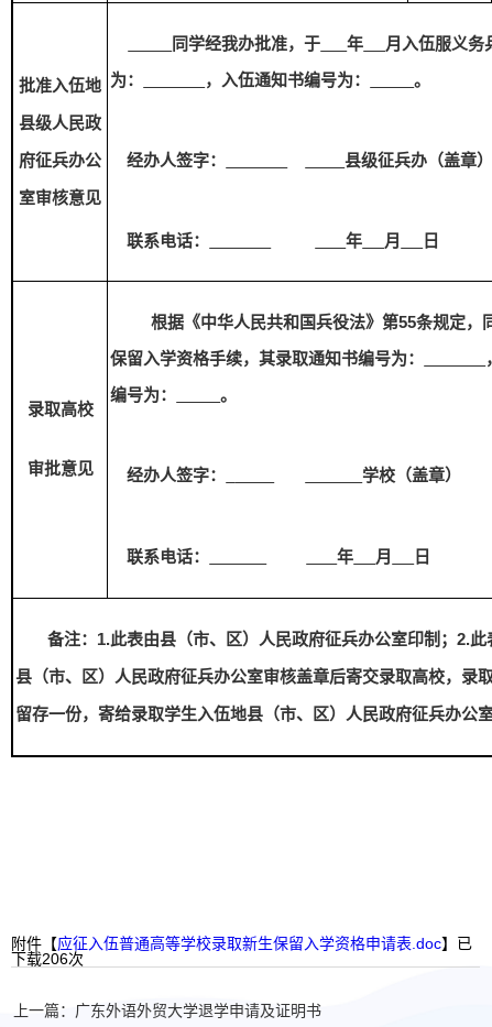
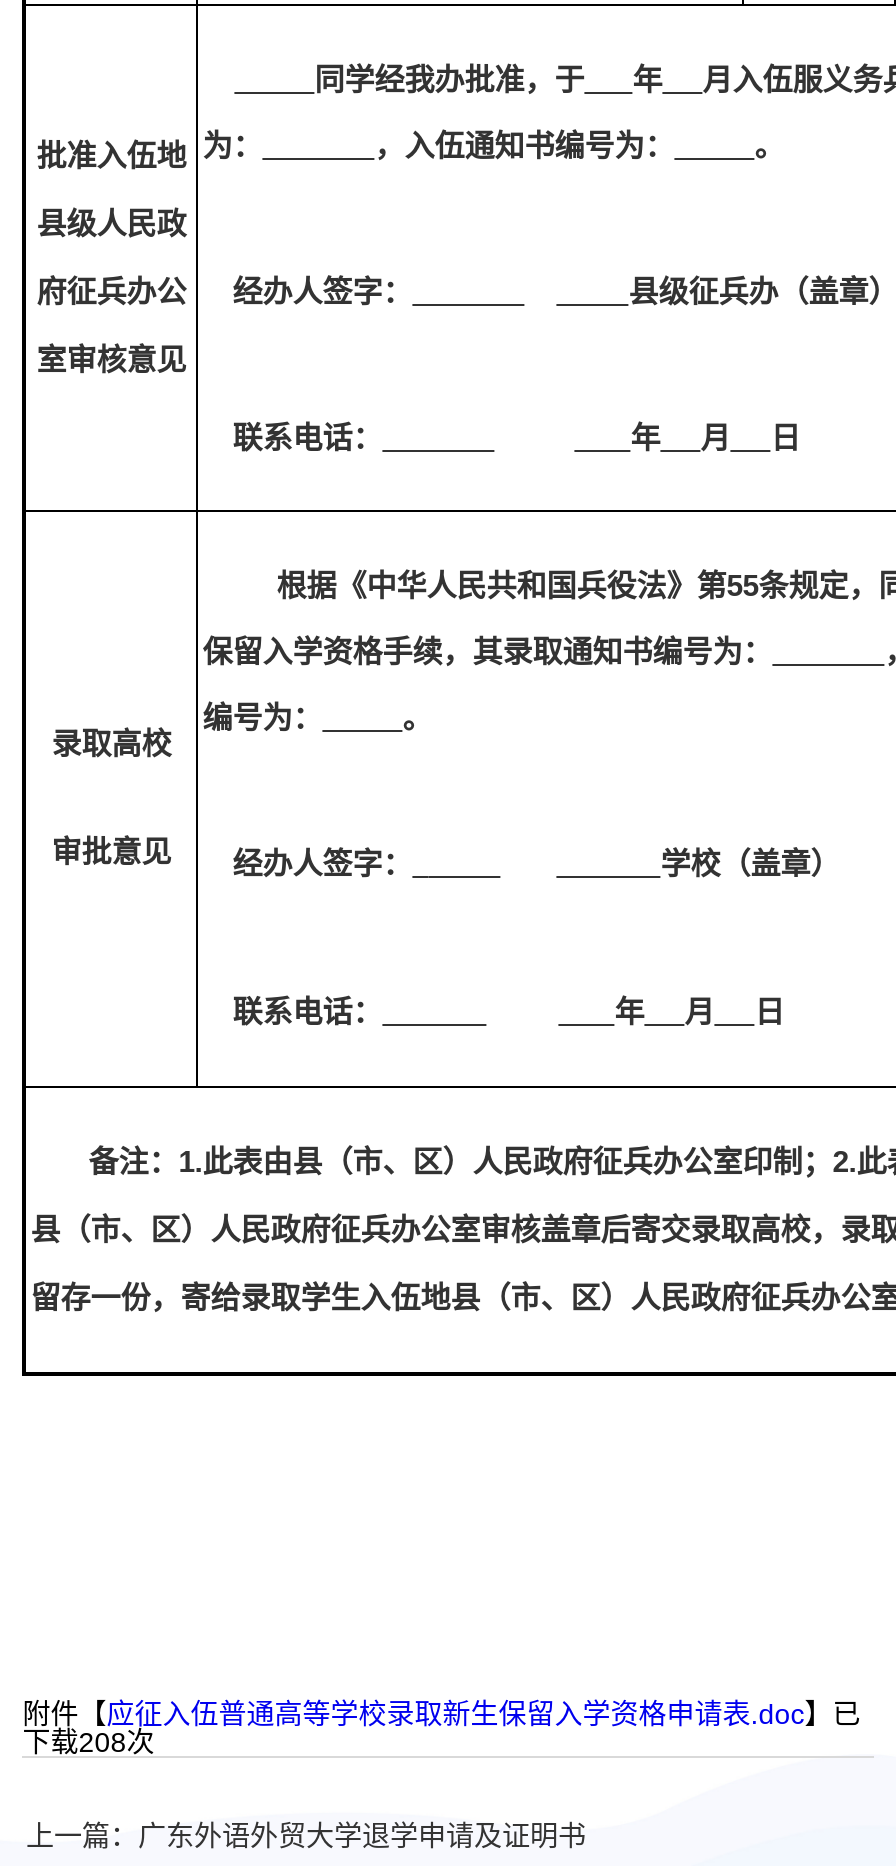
- 下载206次
+ 下载208次
